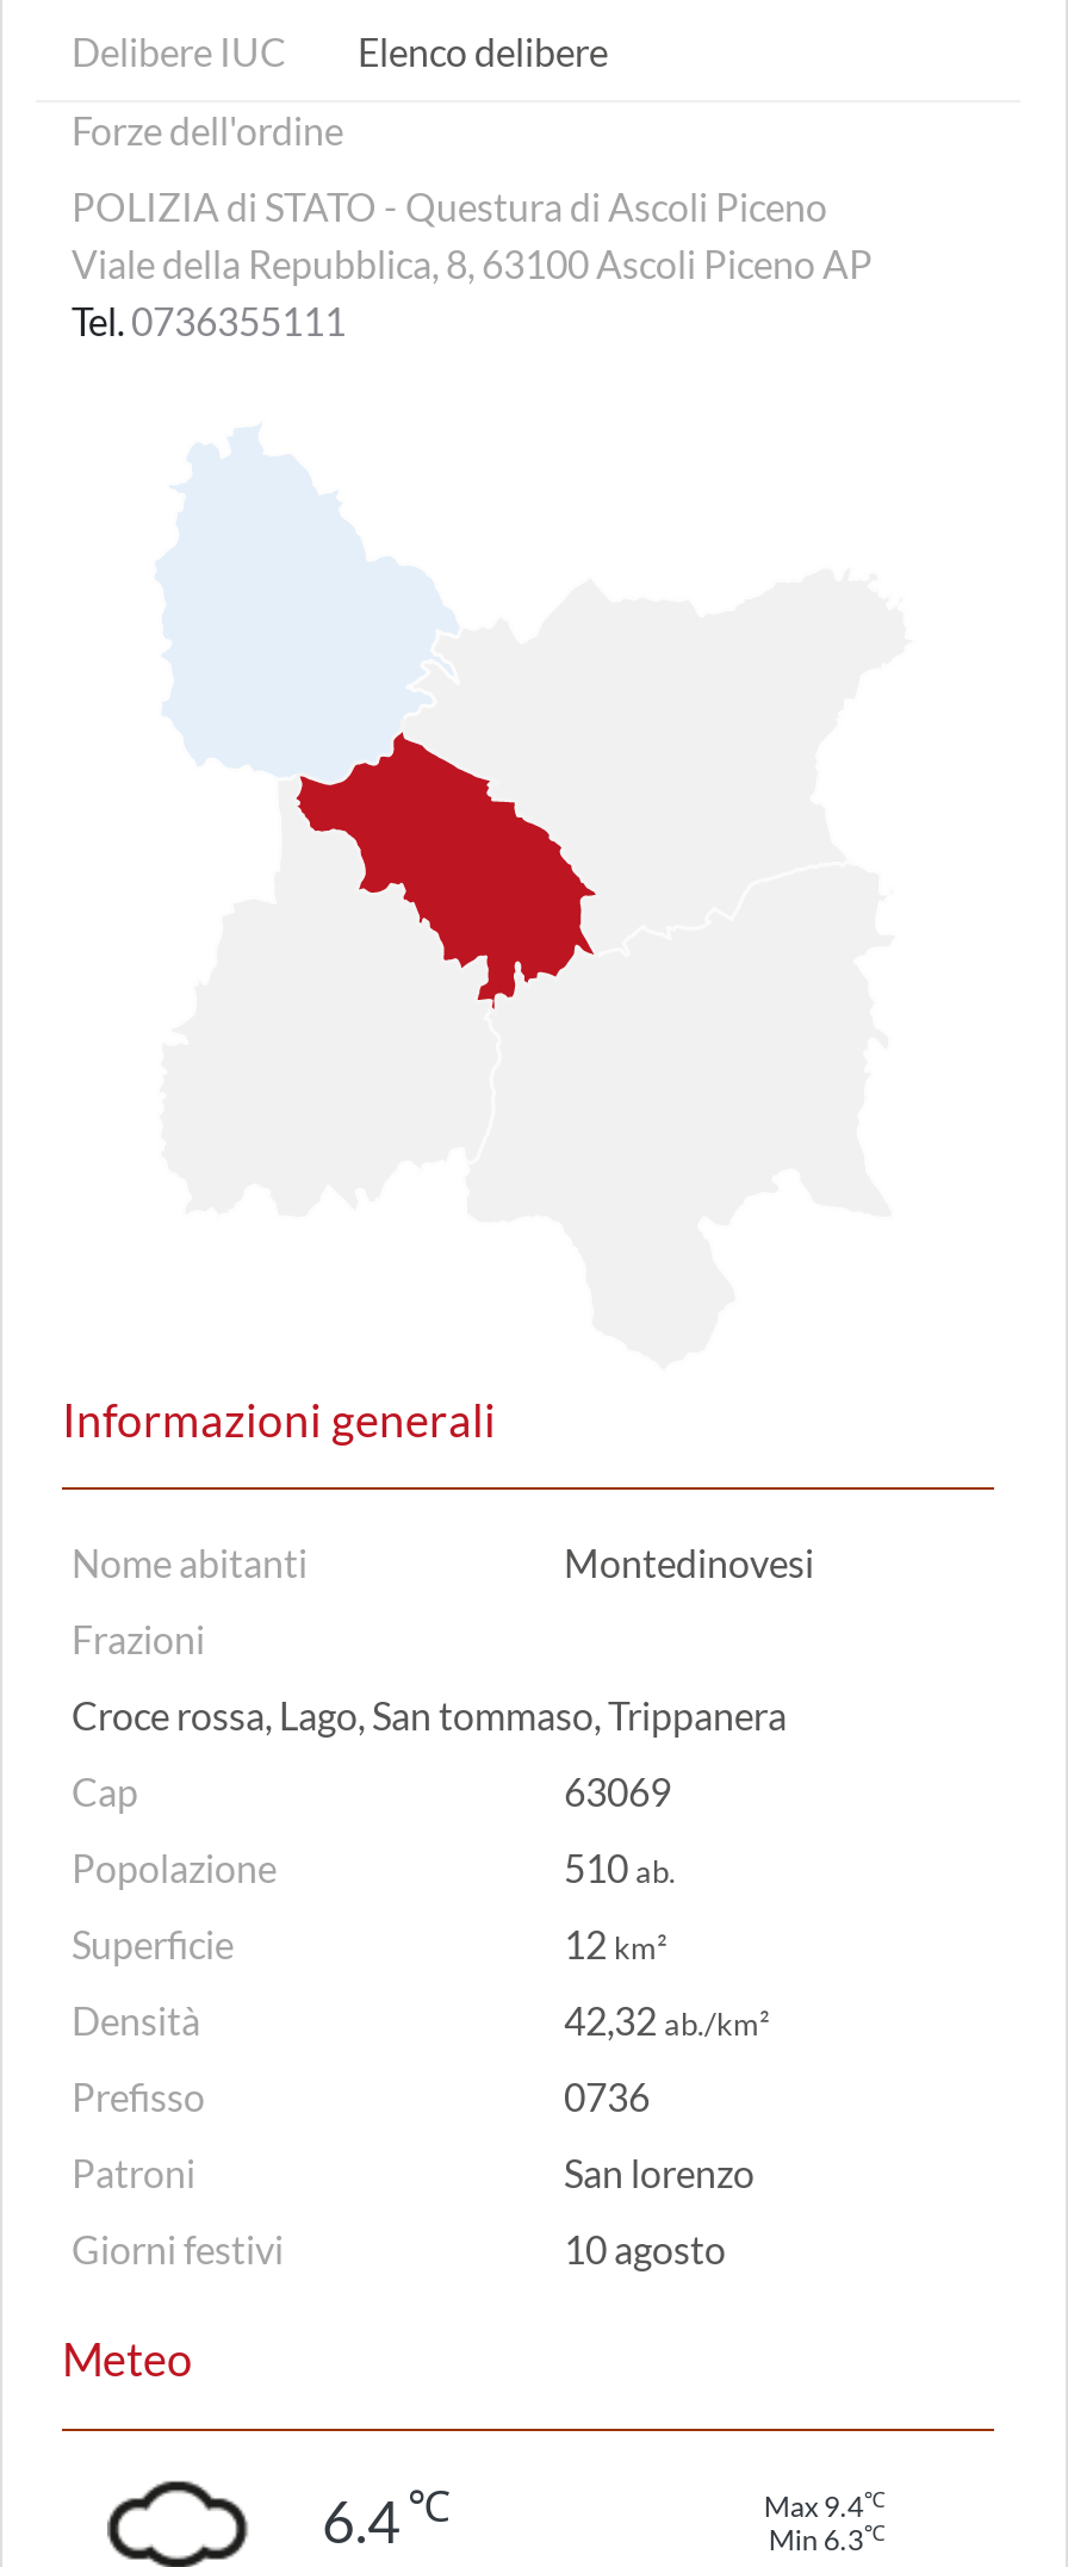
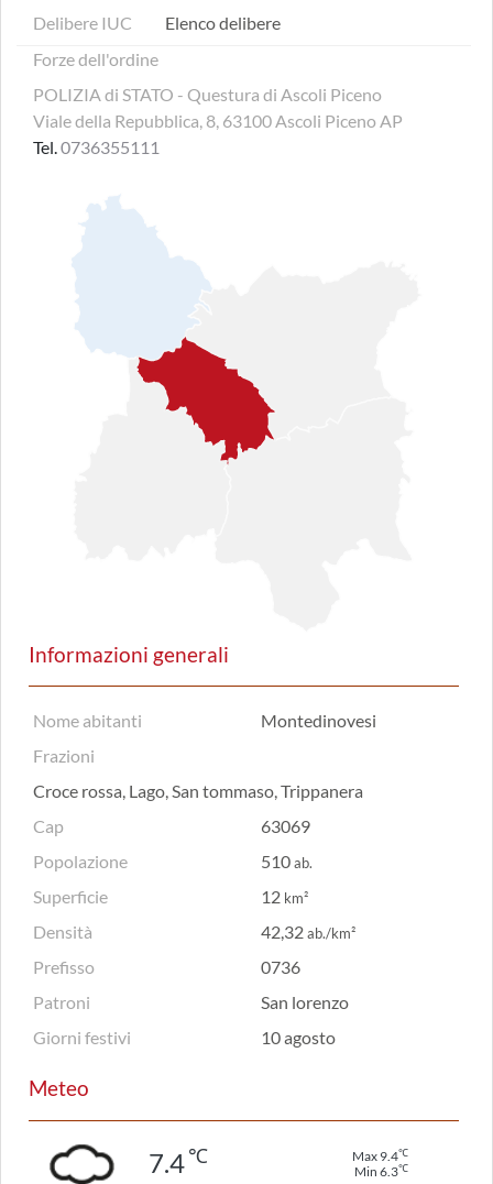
- 6.4℃
+ 7.4℃
